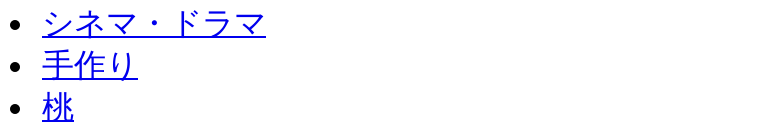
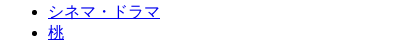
- 手作り
